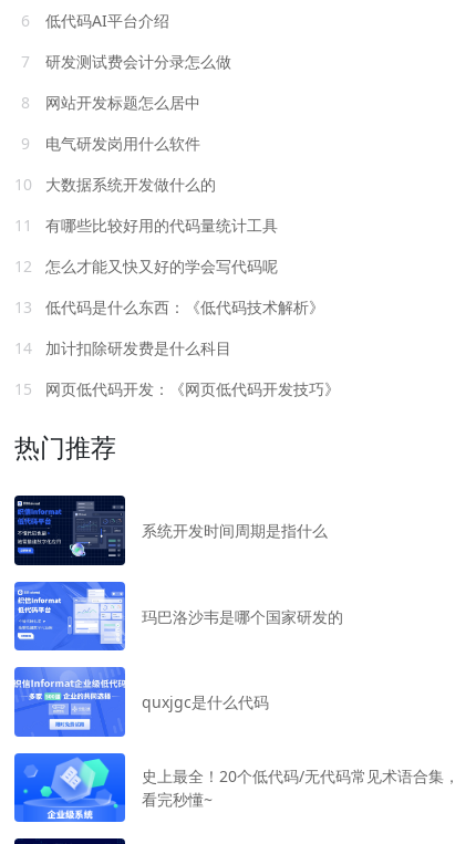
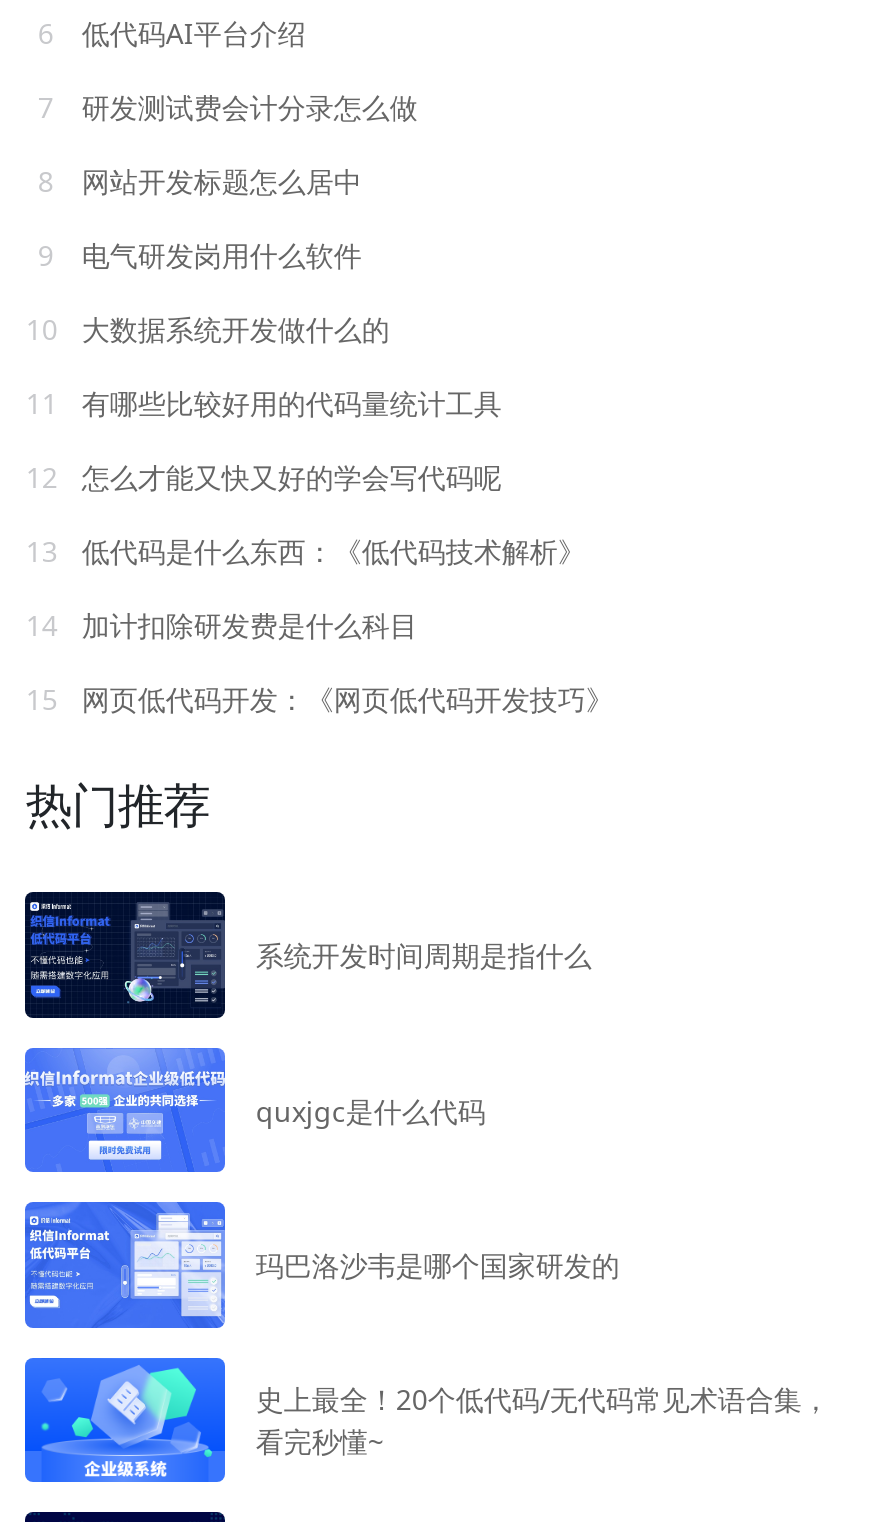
moved down: [image] | 玛巴洛沙韦是哪个国家研发的

moved up: [image] | quxjgc是什么代码
